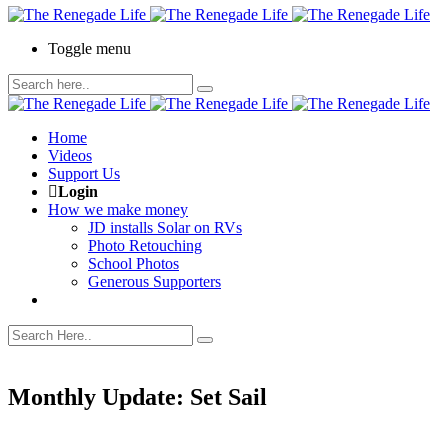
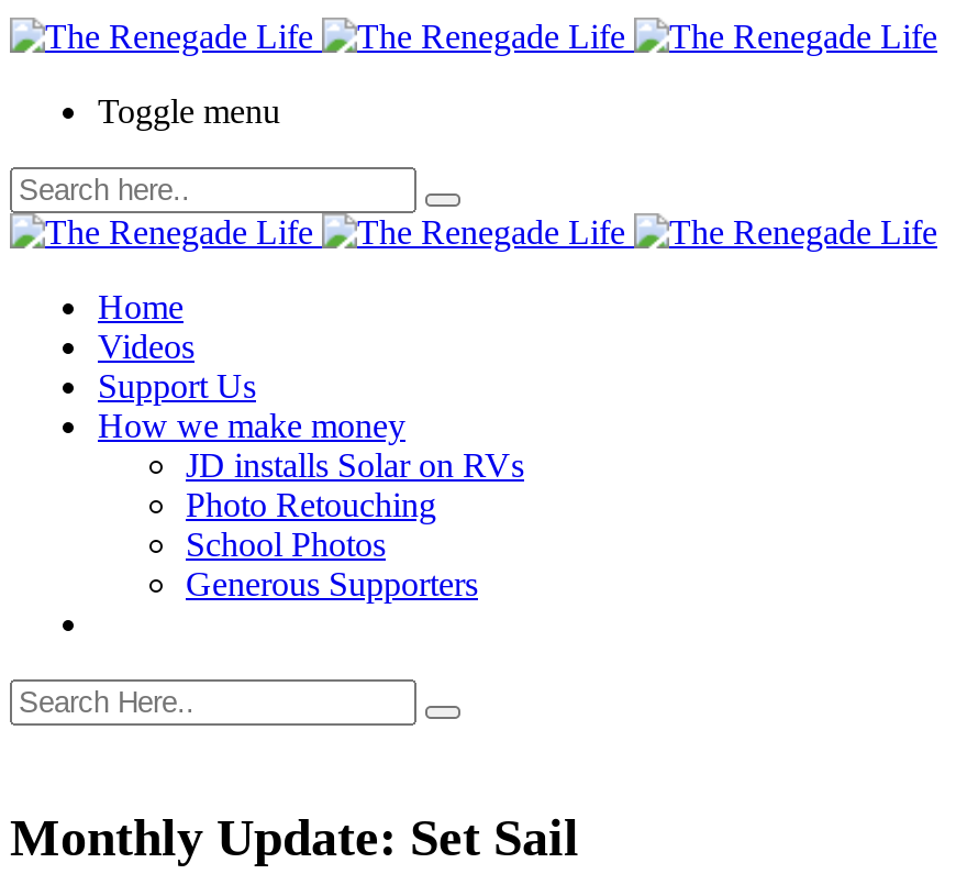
- Login
